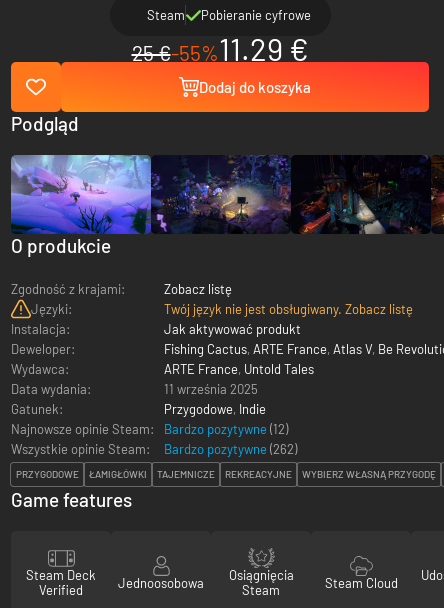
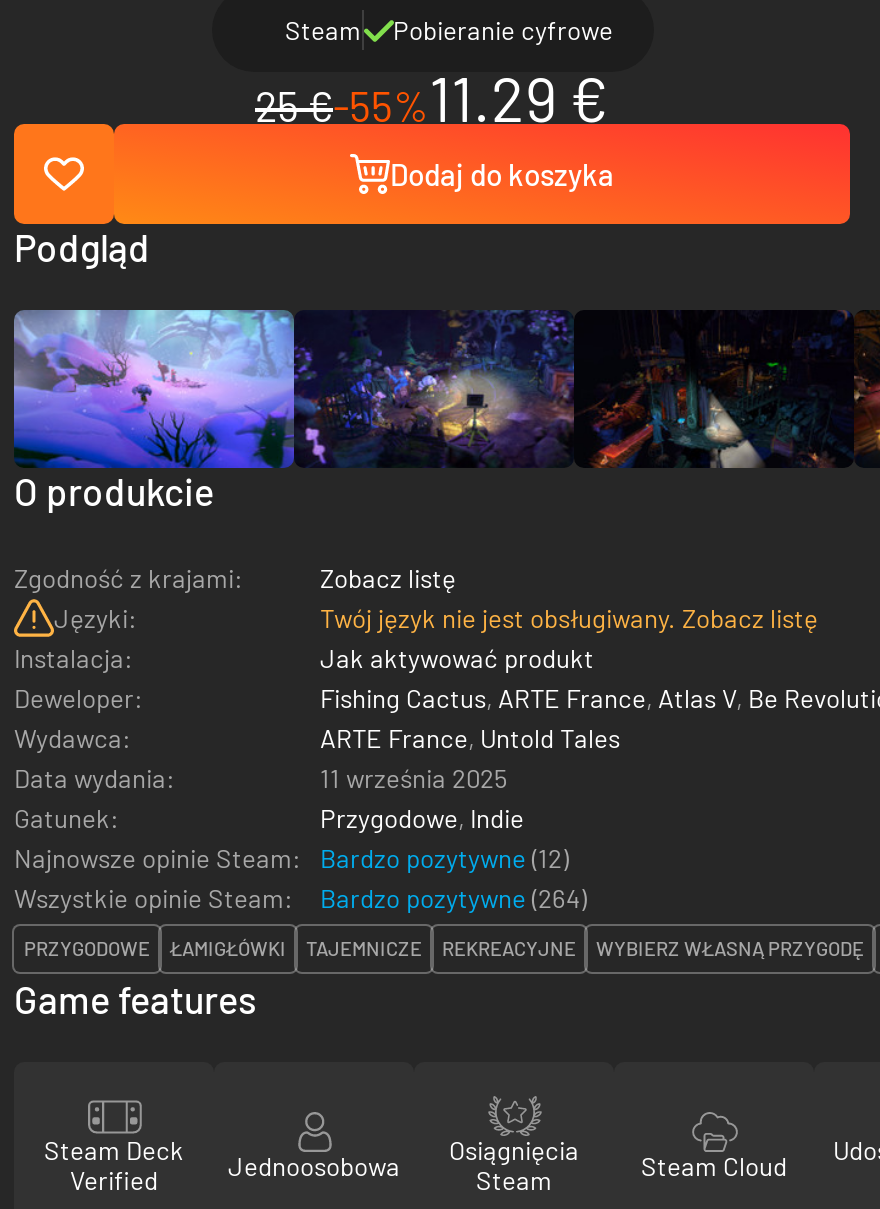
- Bardzo pozytywne (262)
+ Bardzo pozytywne (264)
